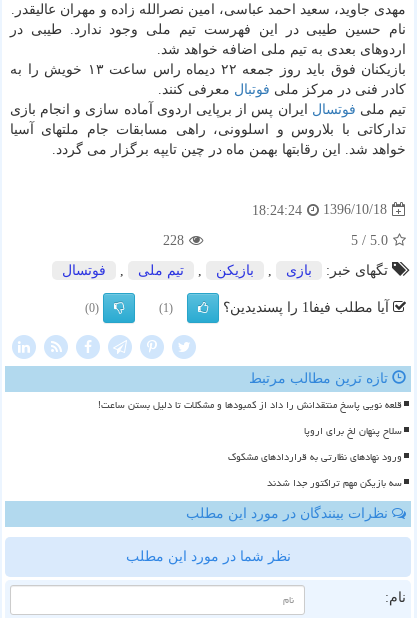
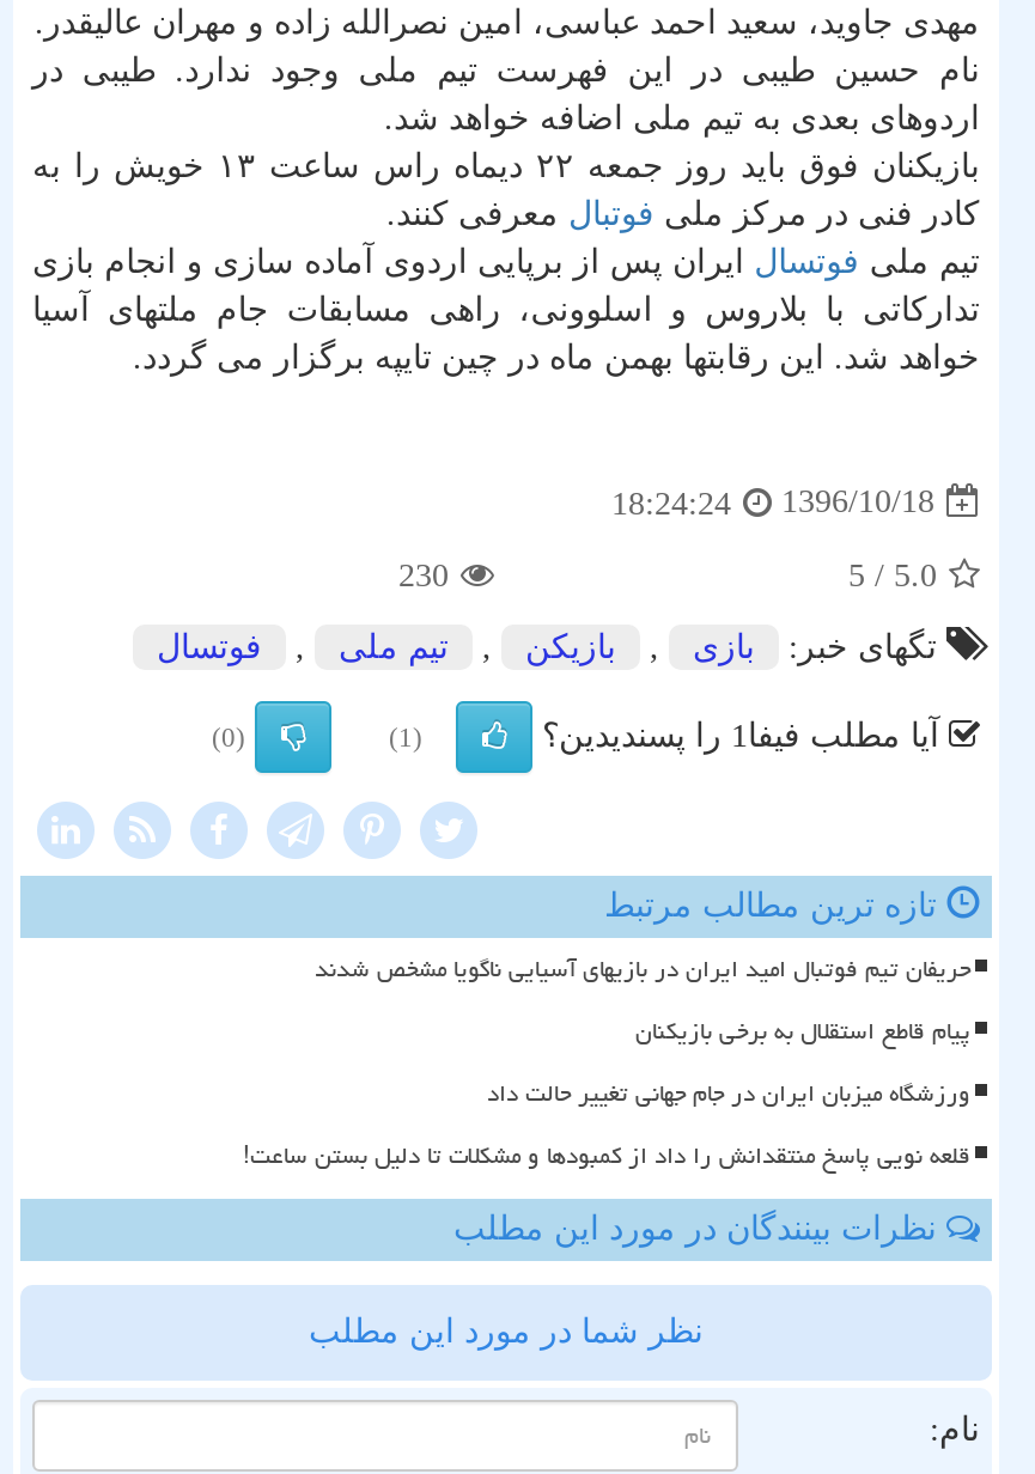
- 228
+ 230

+ حریفان تیم فوتبال امید ایران در بازیهای آسیایی ناگویا مشخص شدند
+ پیام قاطع استقلال به برخی بازیکنان
+ ورزشگاه میزبان ایران در جام جهانی تغییر حالت داد

moved down: قلعه نویی پاسخ منتقدانش را داد از کمبودها و مشکلات تا دلیل بستن ساعت!

- سلاح پنهان لخ برای اروپا
- ورود نهادهای نظارتی به قراردادهای مشکوک
- سه بازیکن مهم تراکتور جدا شدند
